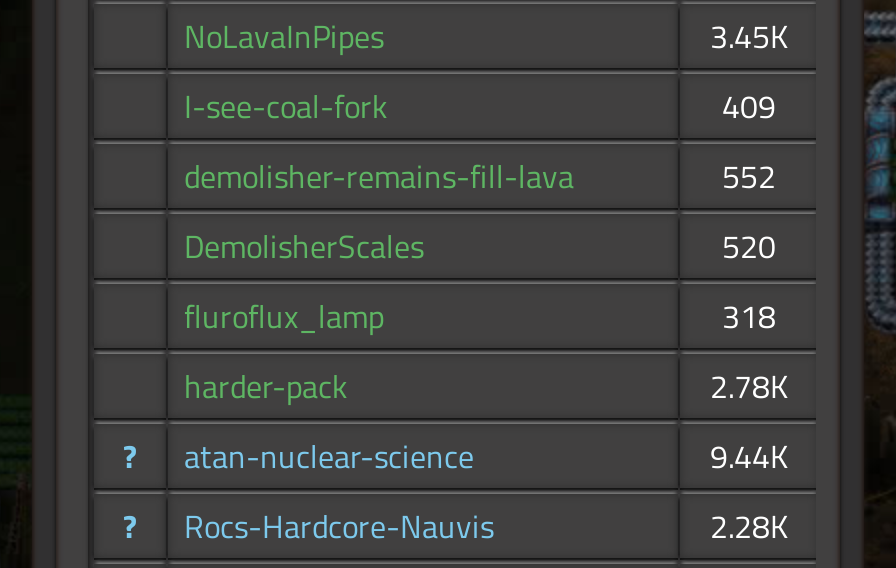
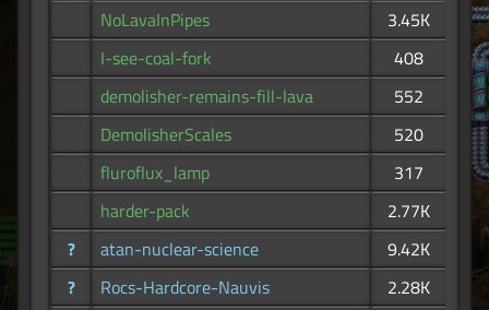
- 409
+ 408

- 318
+ 317

- 2.78K
+ 2.77K

- 9.44K
+ 9.42K
